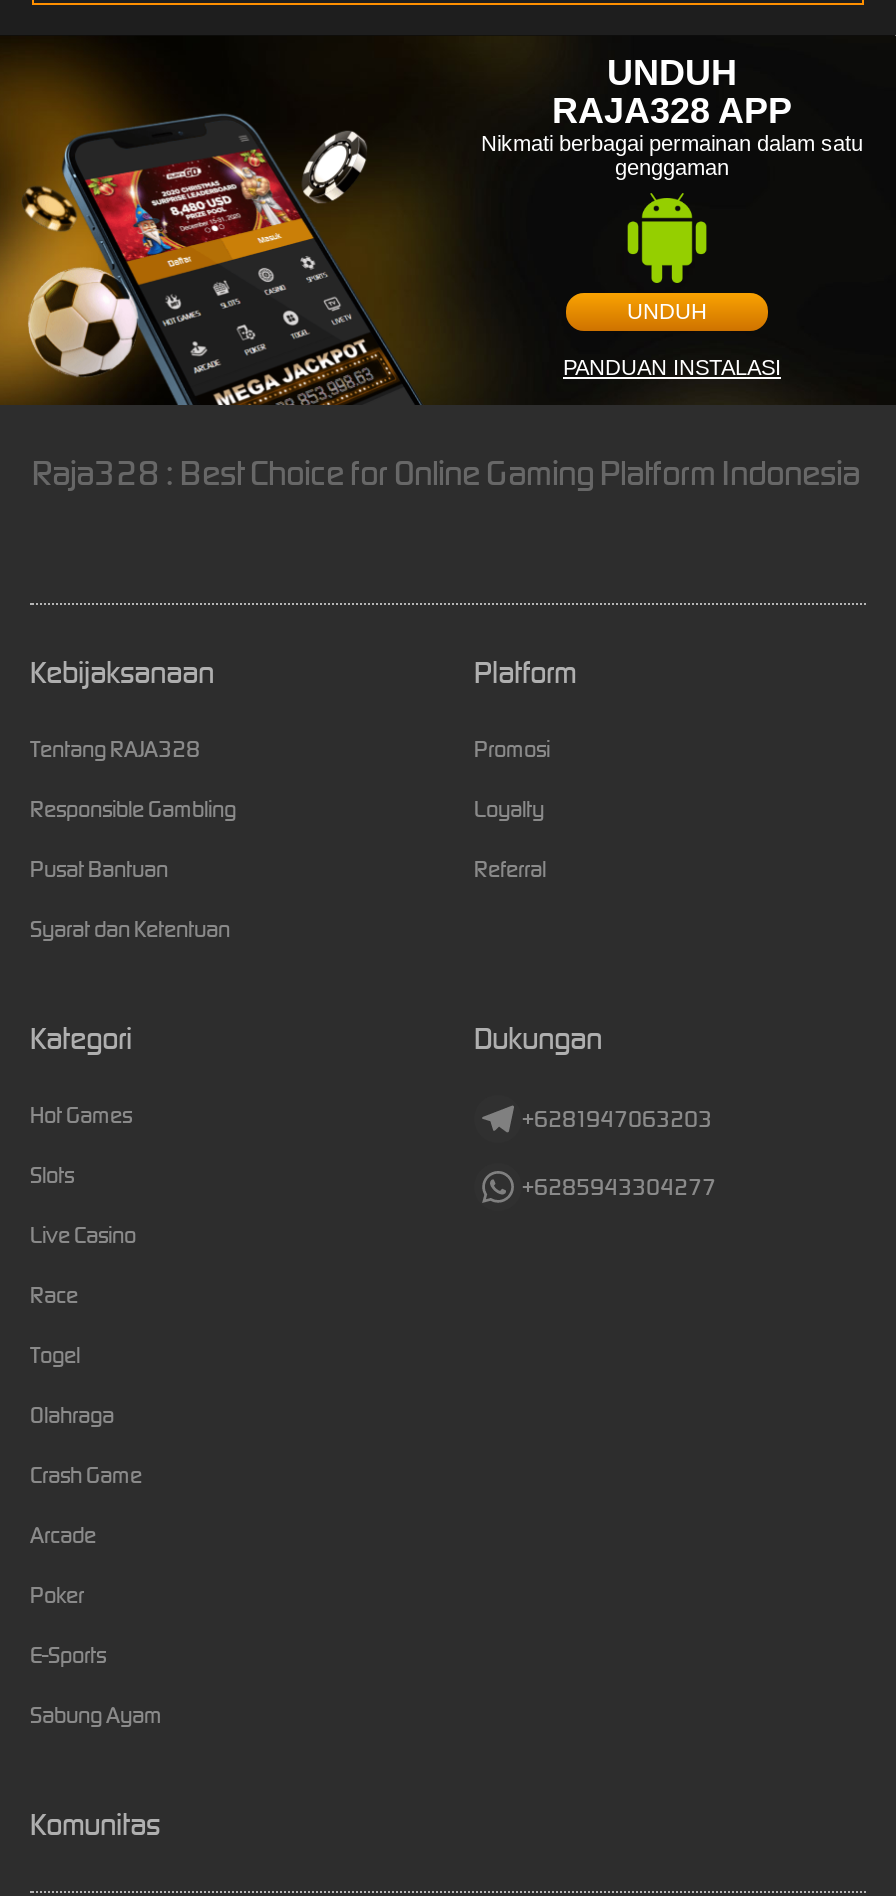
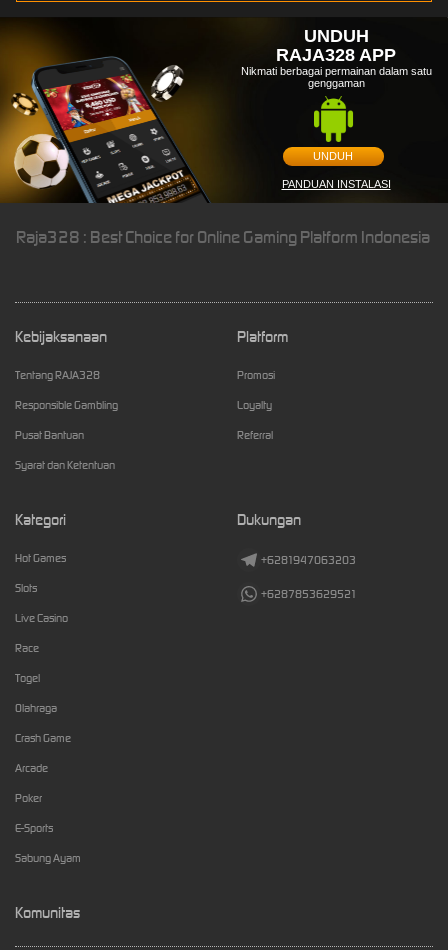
- +6285943304277
+ +6287853629521
